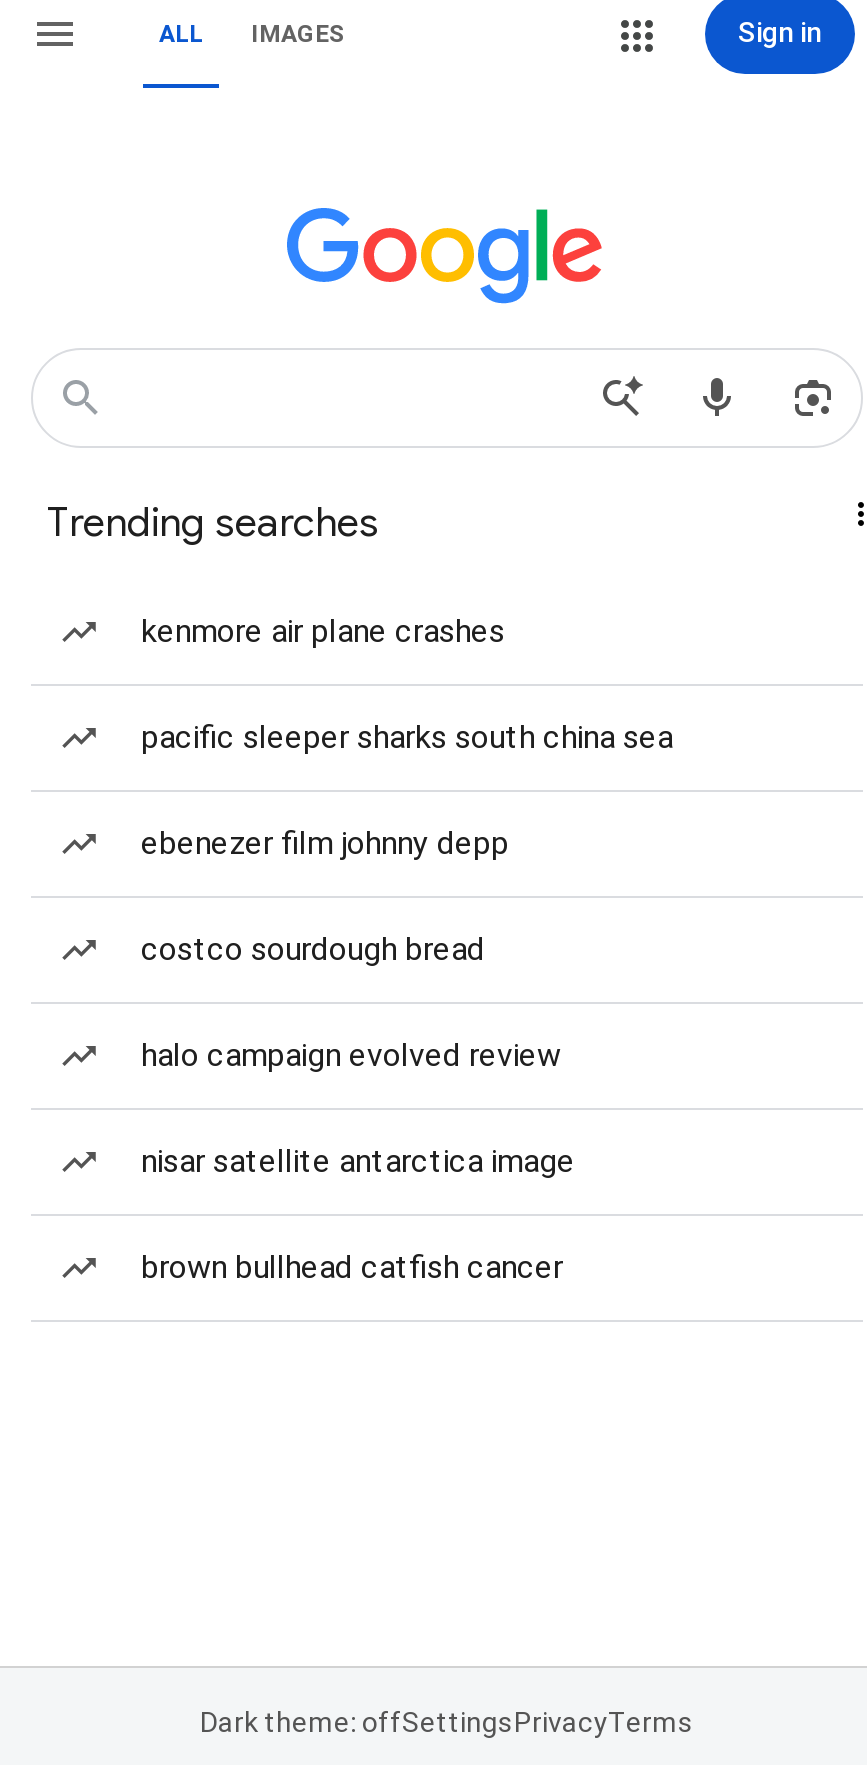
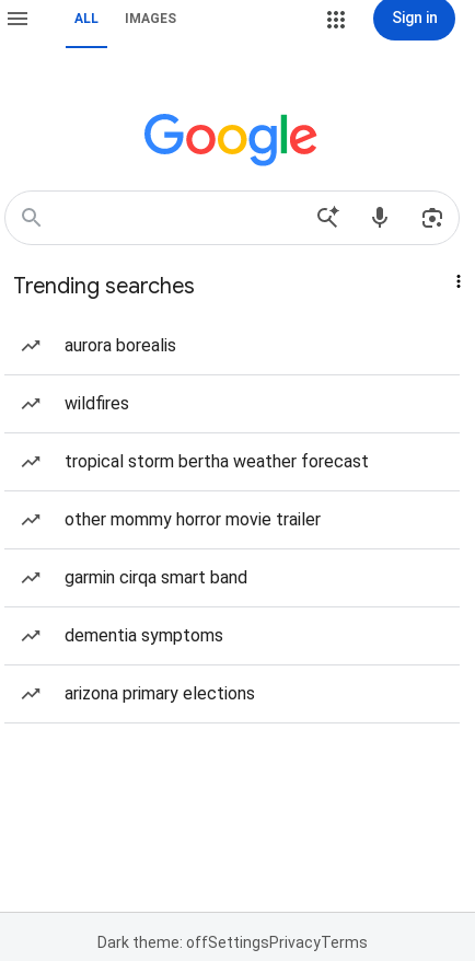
- kenmore air plane crashes
+ aurora borealis

- pacific sleeper sharks south china sea
+ wildfires

- ebenezer film johnny depp
+ tropical storm bertha weather forecast

- costco sourdough bread
+ other mommy horror movie trailer

- halo campaign evolved review
+ garmin cirqa smart band

- nisar satellite antarctica image
+ dementia symptoms

- brown bullhead catfish cancer
+ arizona primary elections
